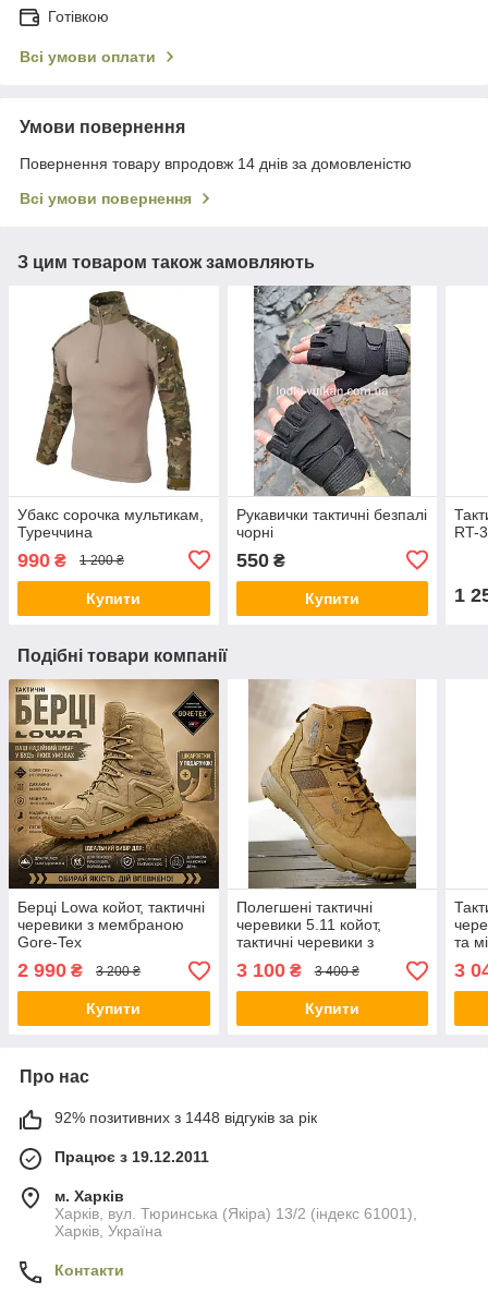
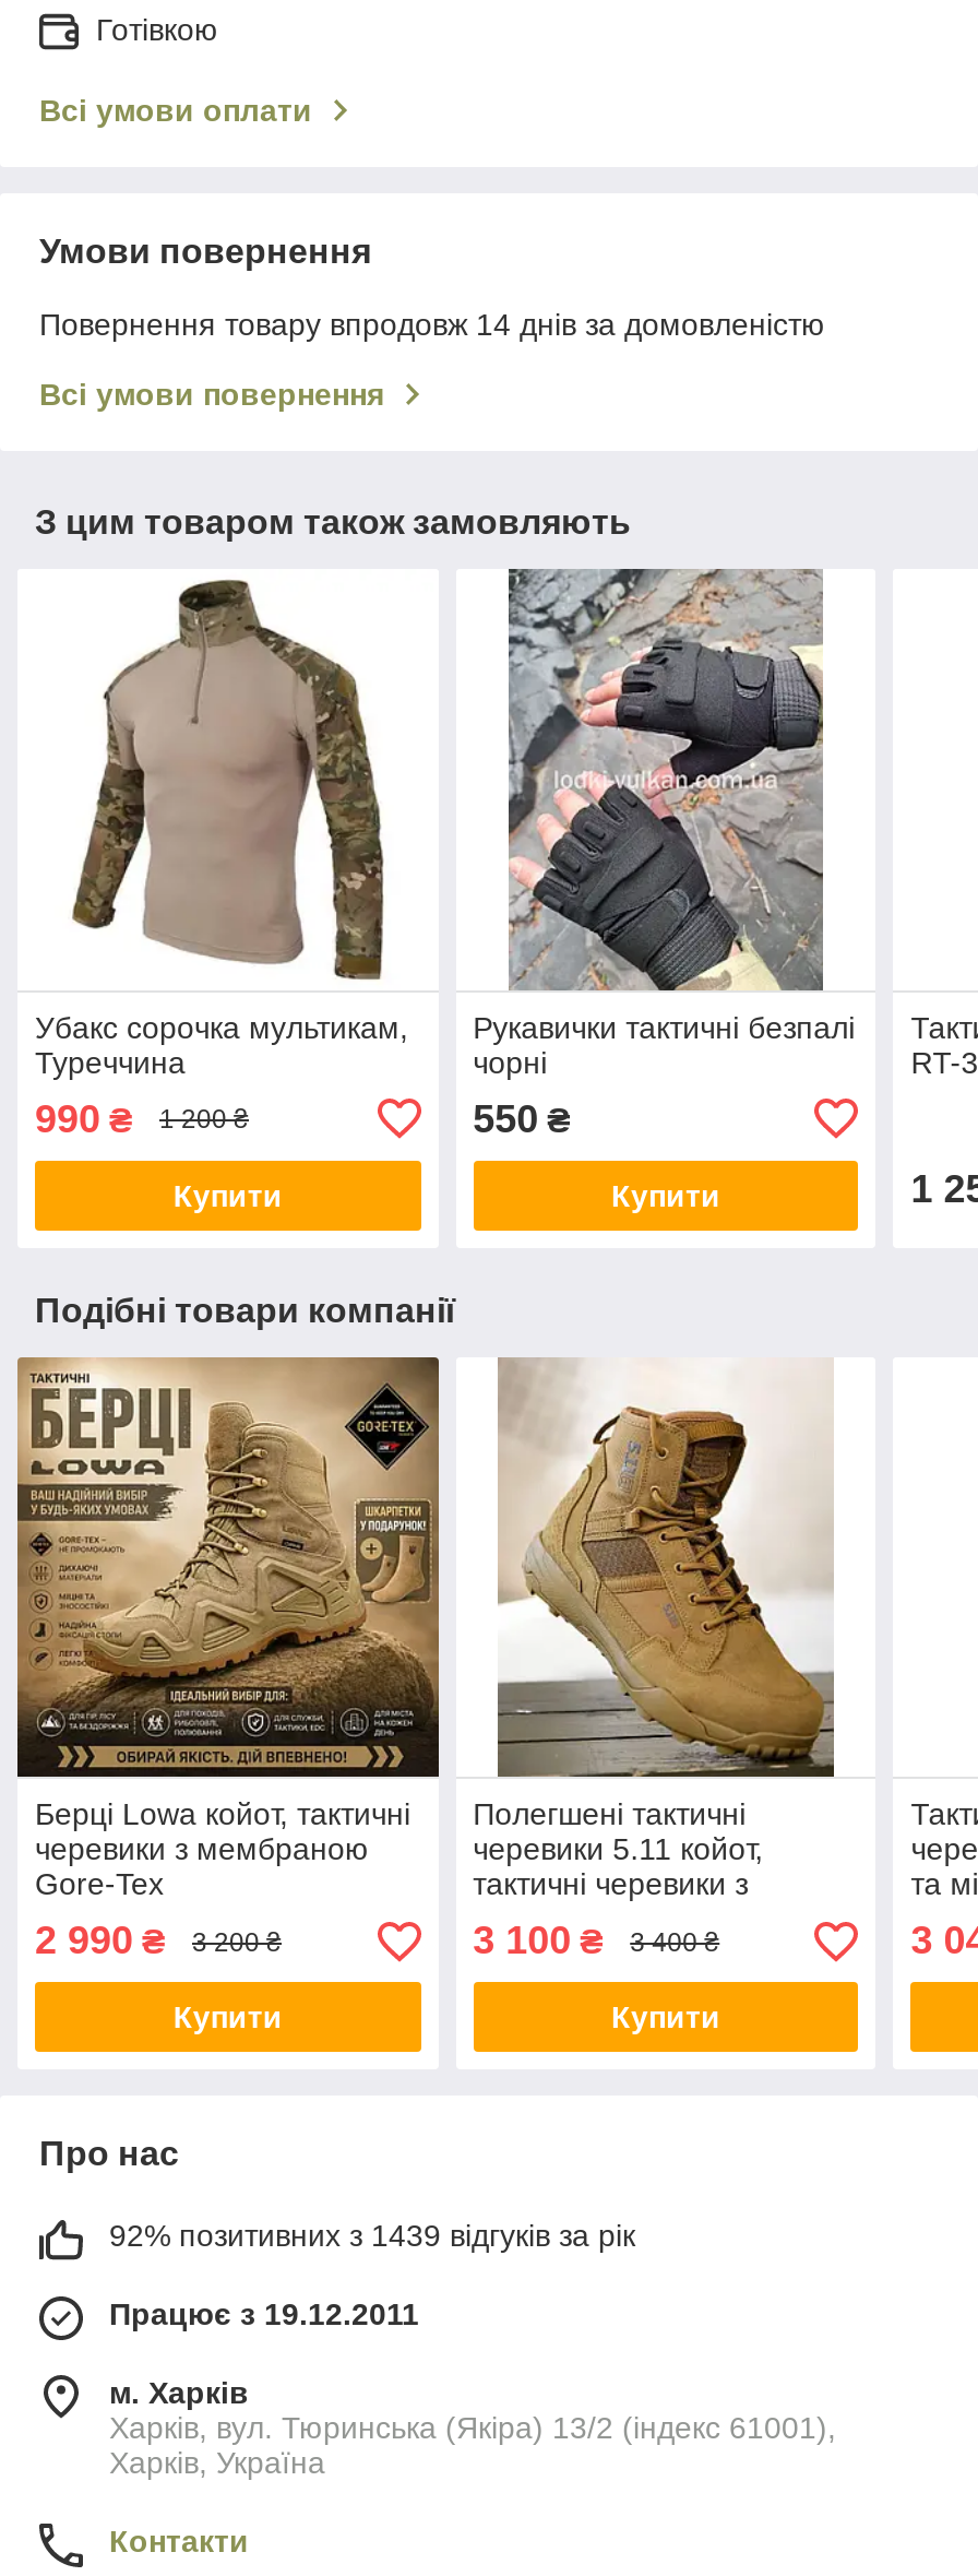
- 92% позитивних з 1448 відгуків за рік
+ 92% позитивних з 1439 відгуків за рік
